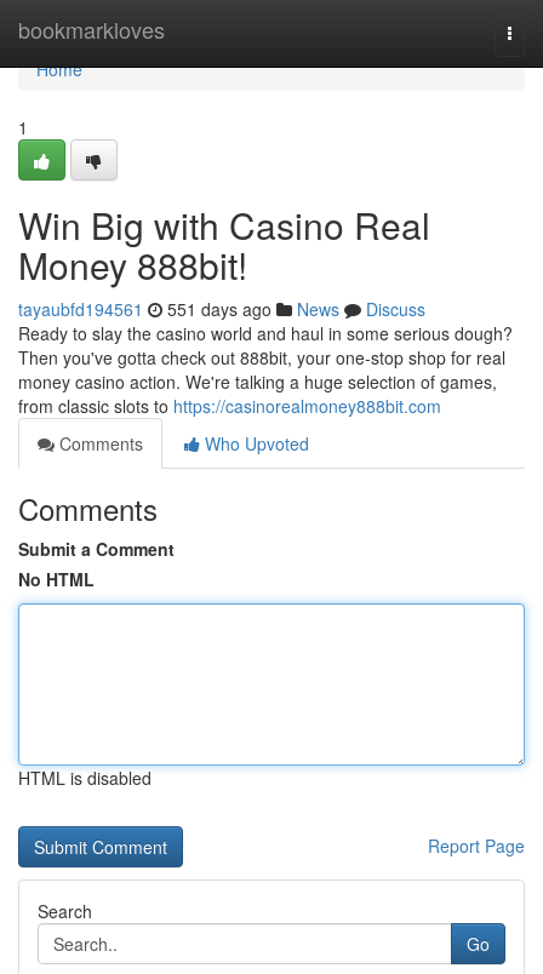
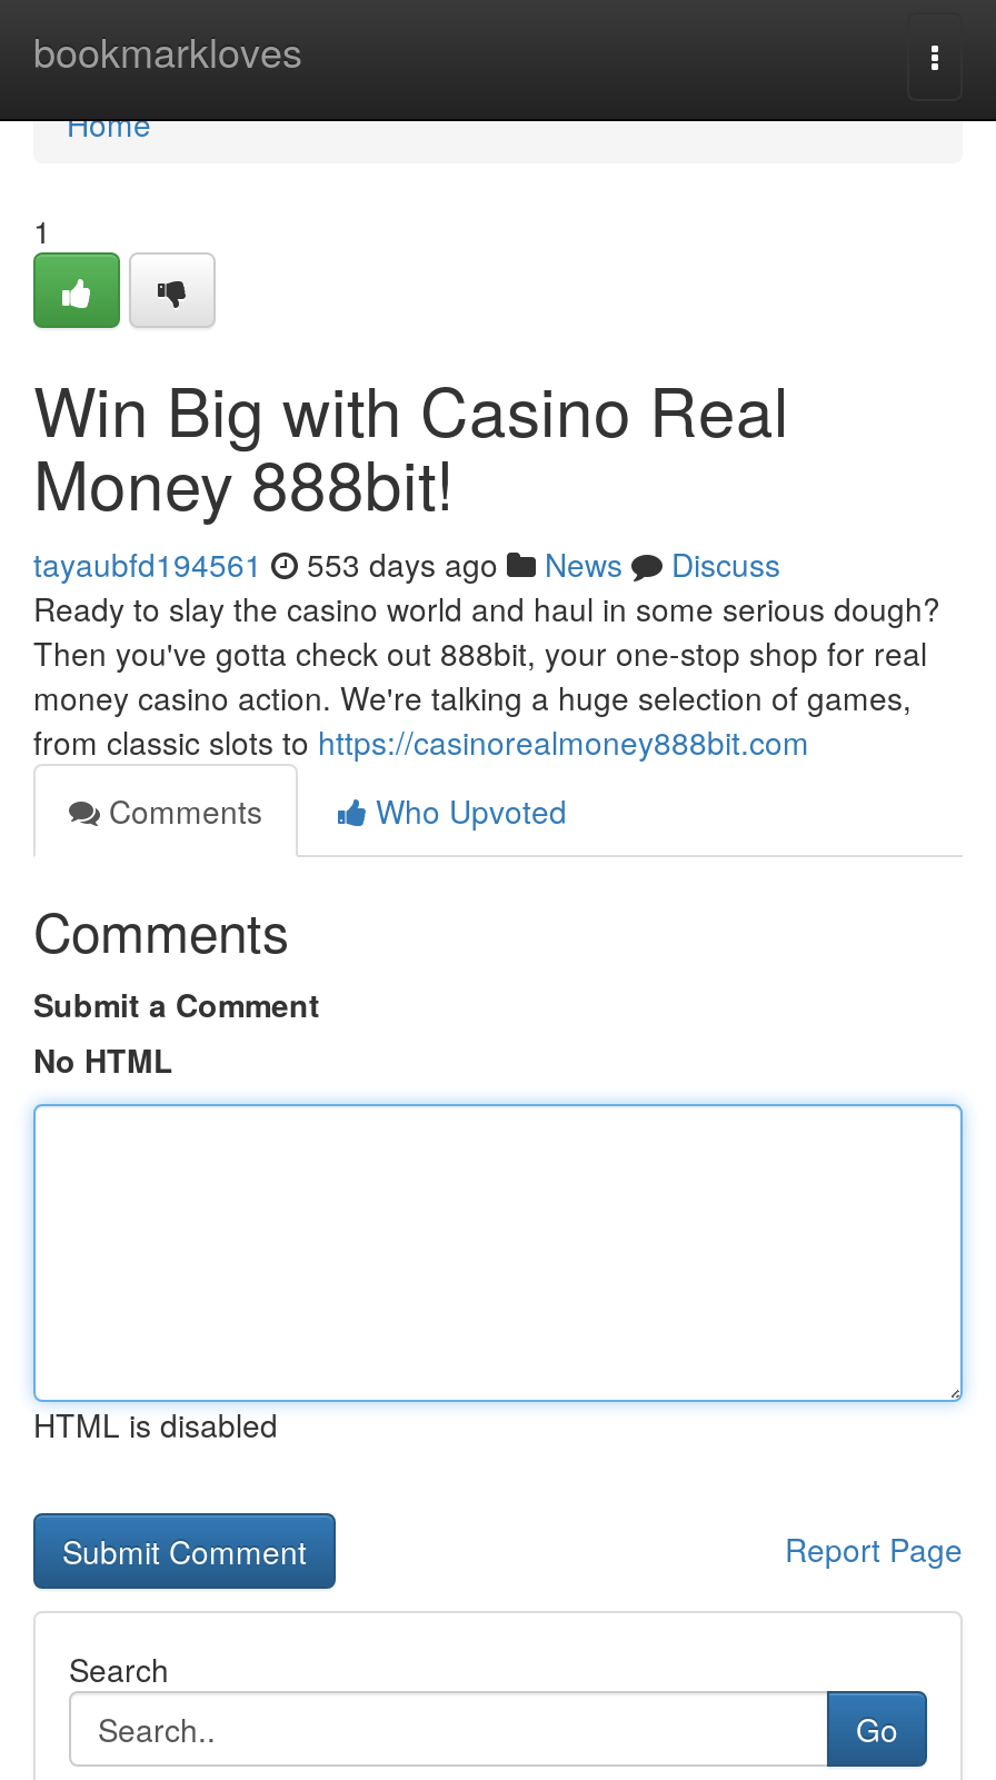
- tayaubfd194561 551 days ago News Discuss
+ tayaubfd194561 553 days ago News Discuss
